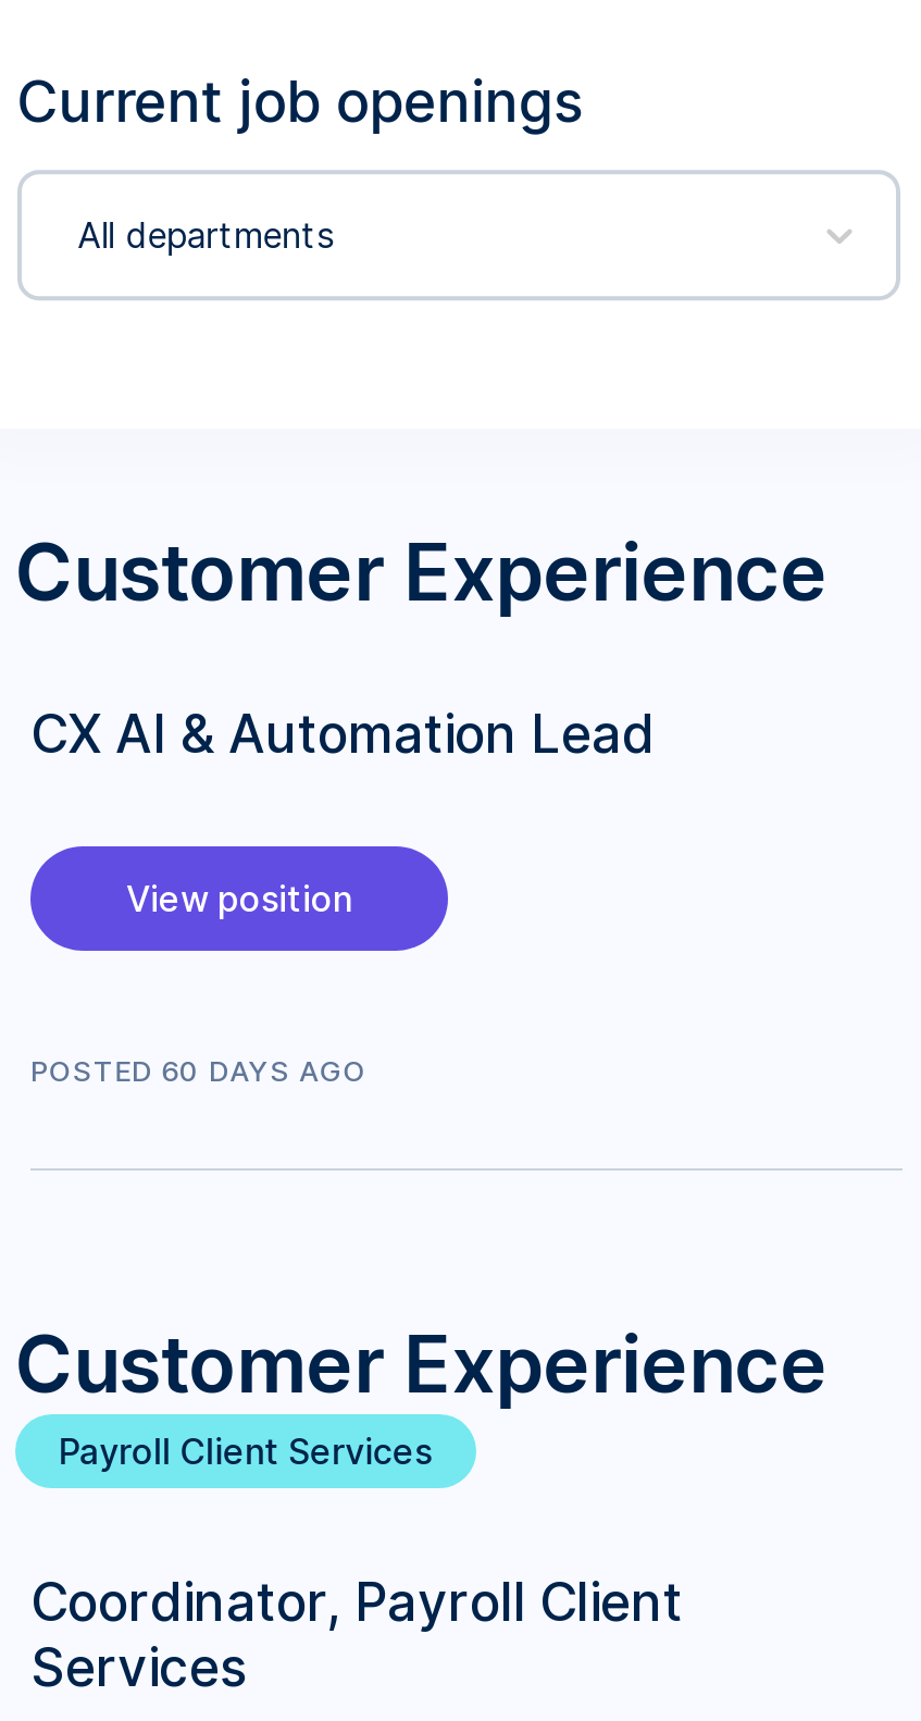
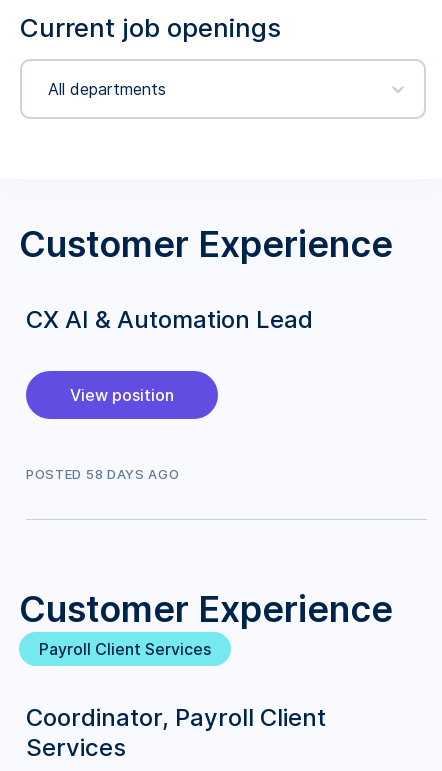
- POSTED 60 DAYS AGO
+ POSTED 58 DAYS AGO
